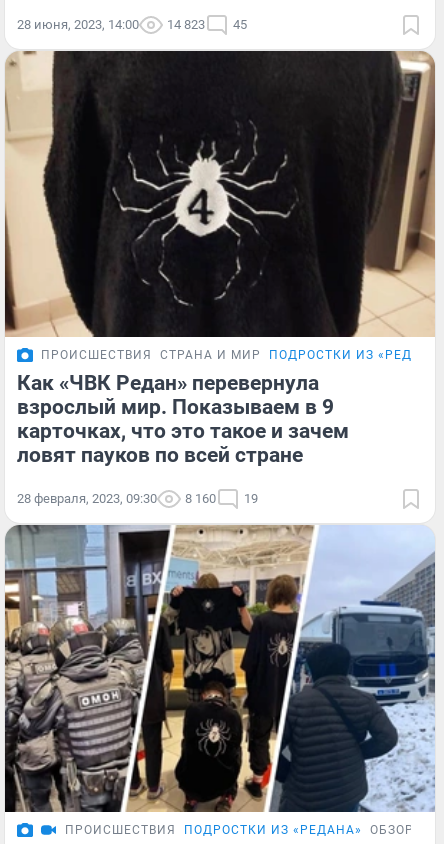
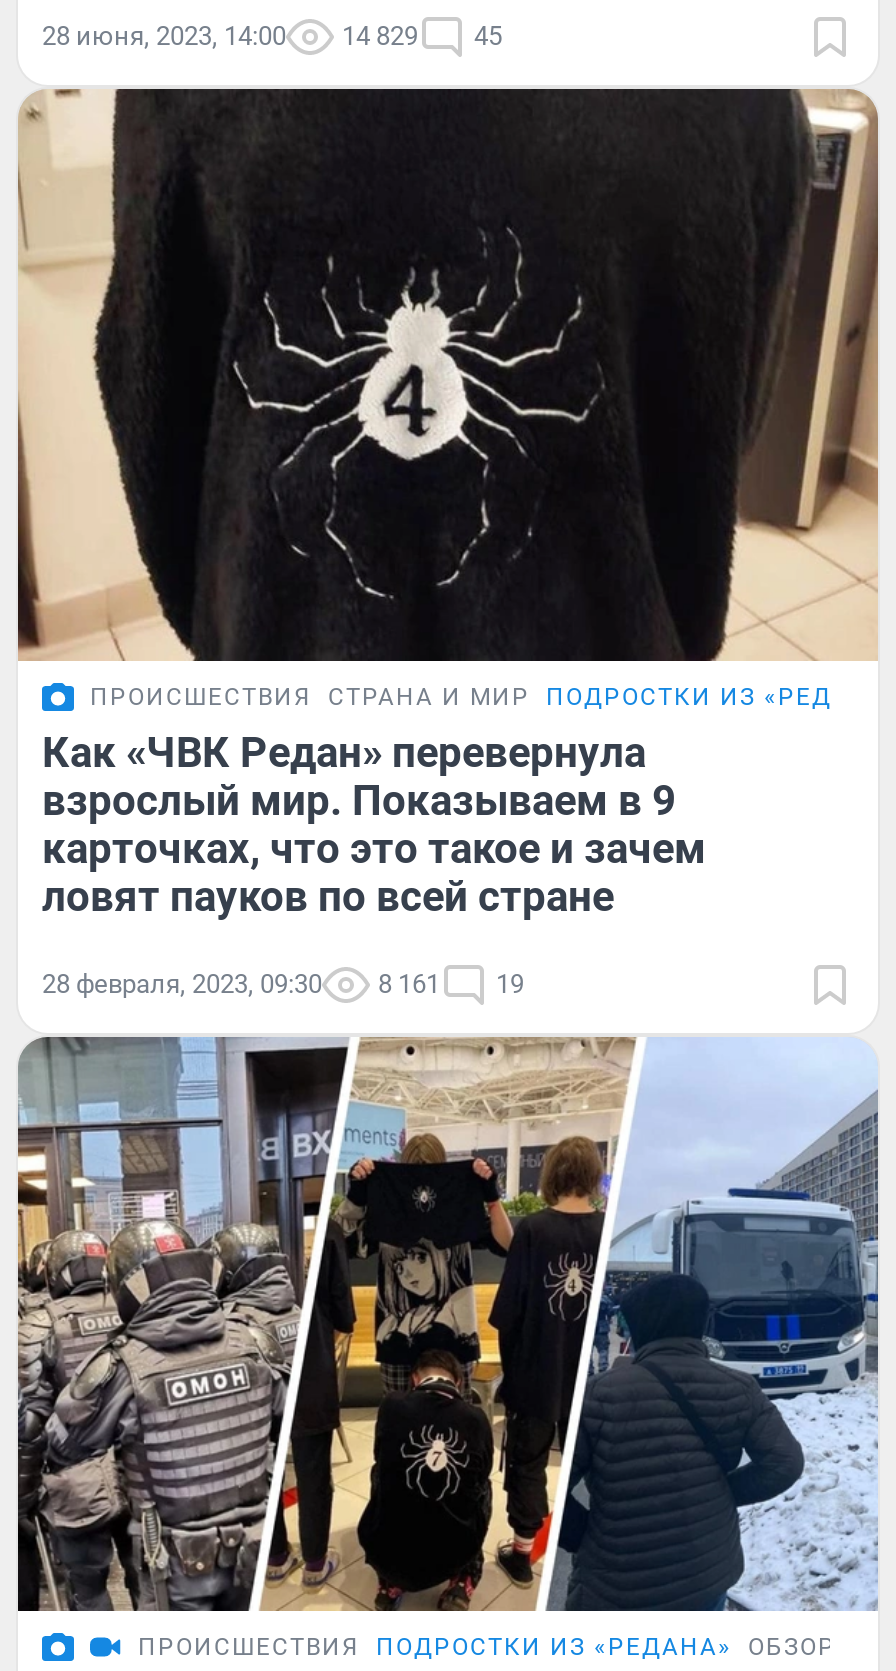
- 28 июня, 2023, 14:00 14 823 45
+ 28 июня, 2023, 14:00 14 829 45

- 28 февраля, 2023, 09:30 8 160 19
+ 28 февраля, 2023, 09:30 8 161 19
